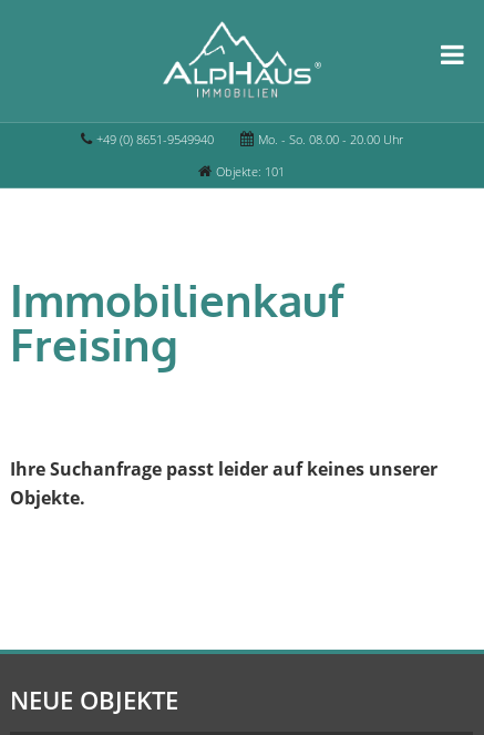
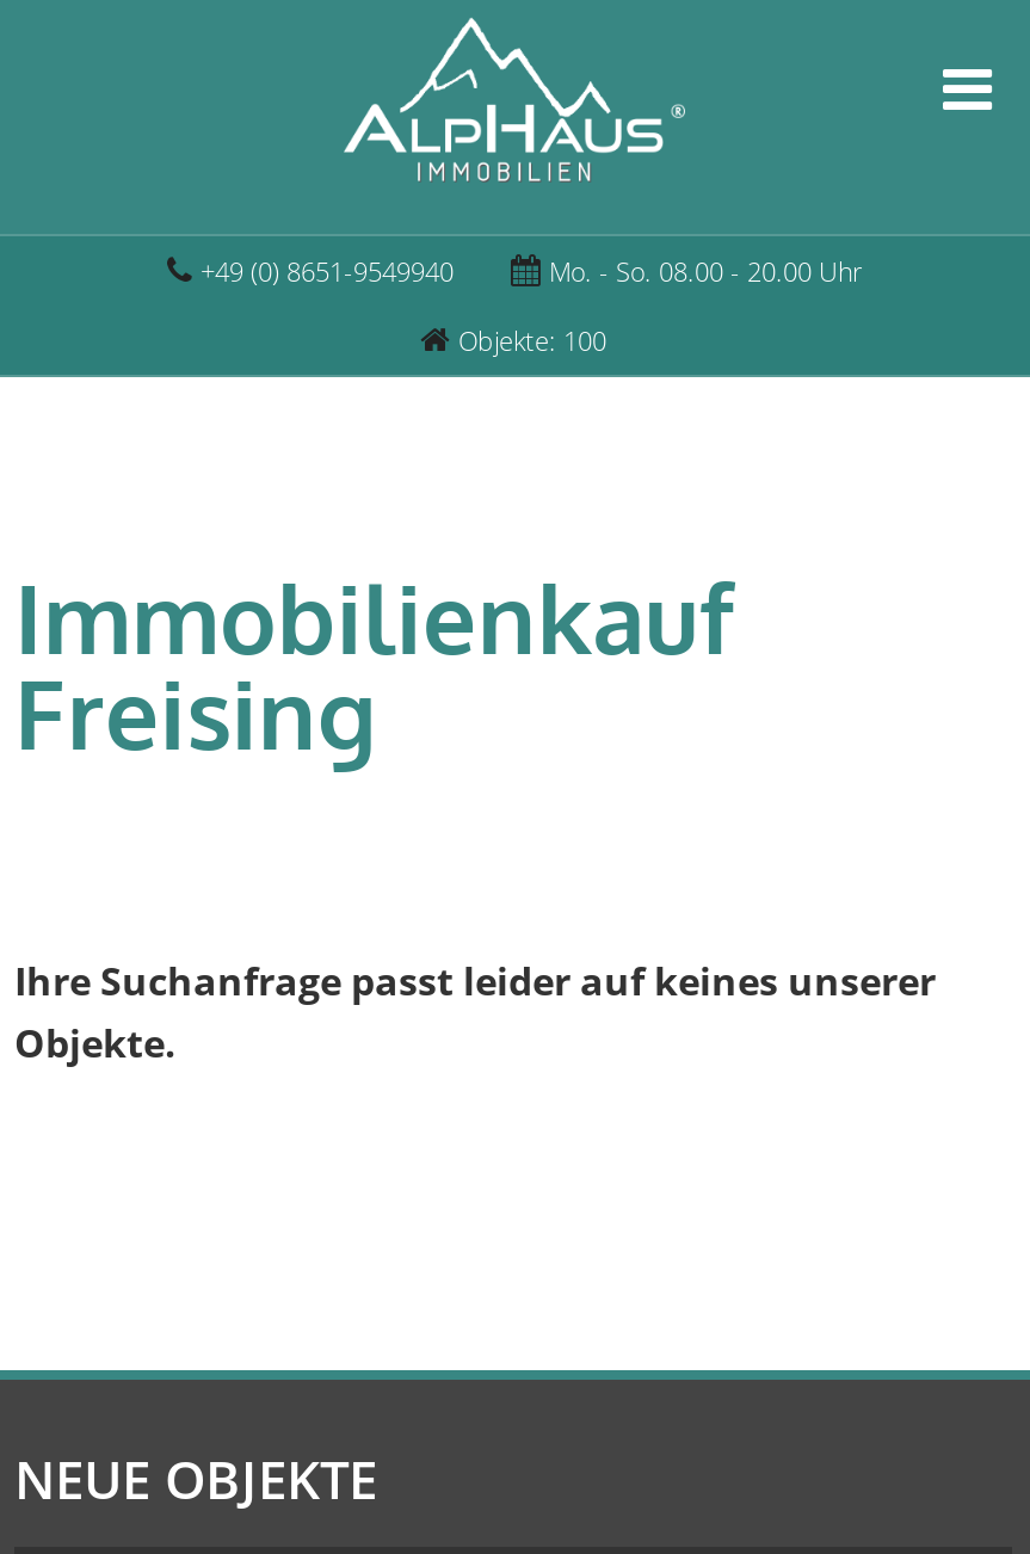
- Objekte: 101
+ Objekte: 100
